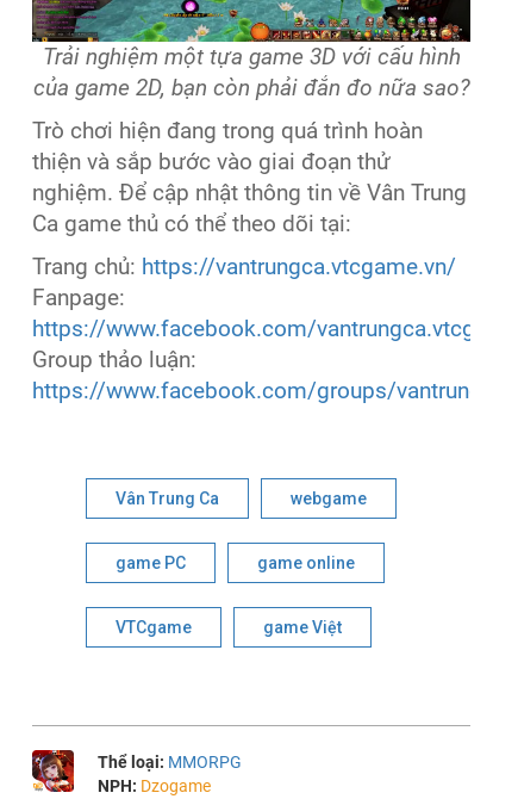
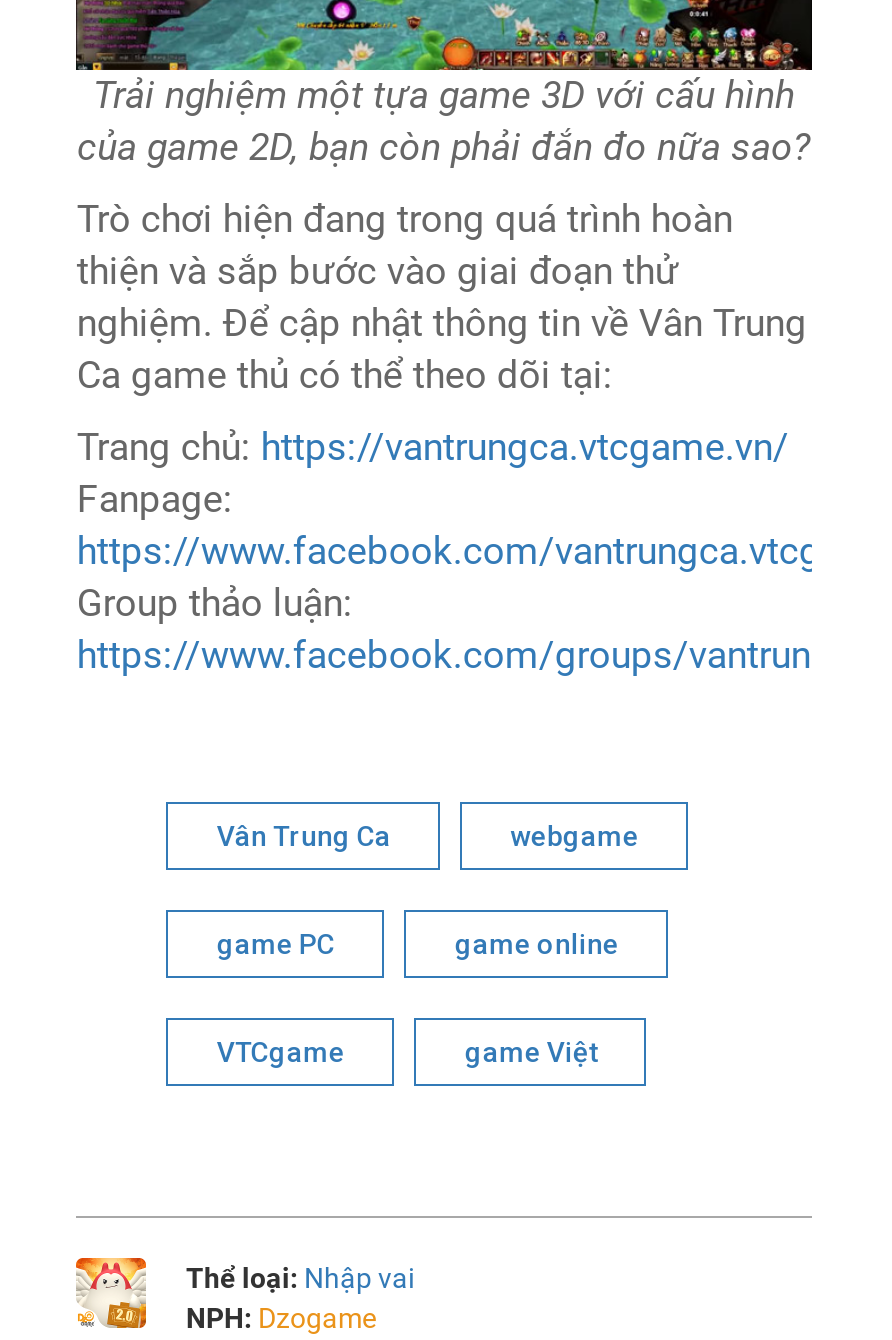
- [image]
- Thể loại: MMORPG
+ [image]
+ Thể loại: Nhập vai
